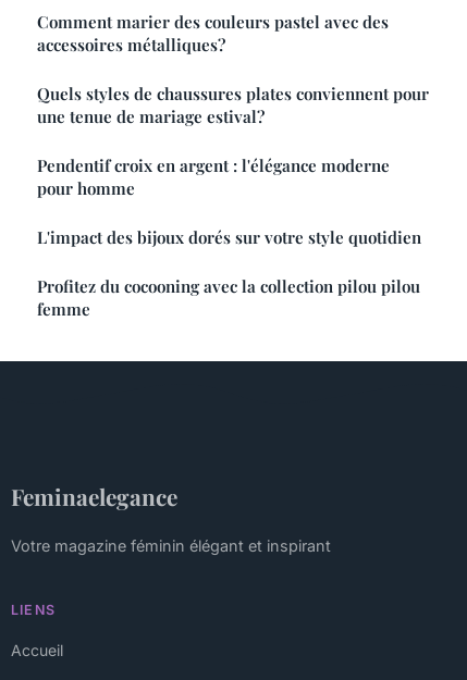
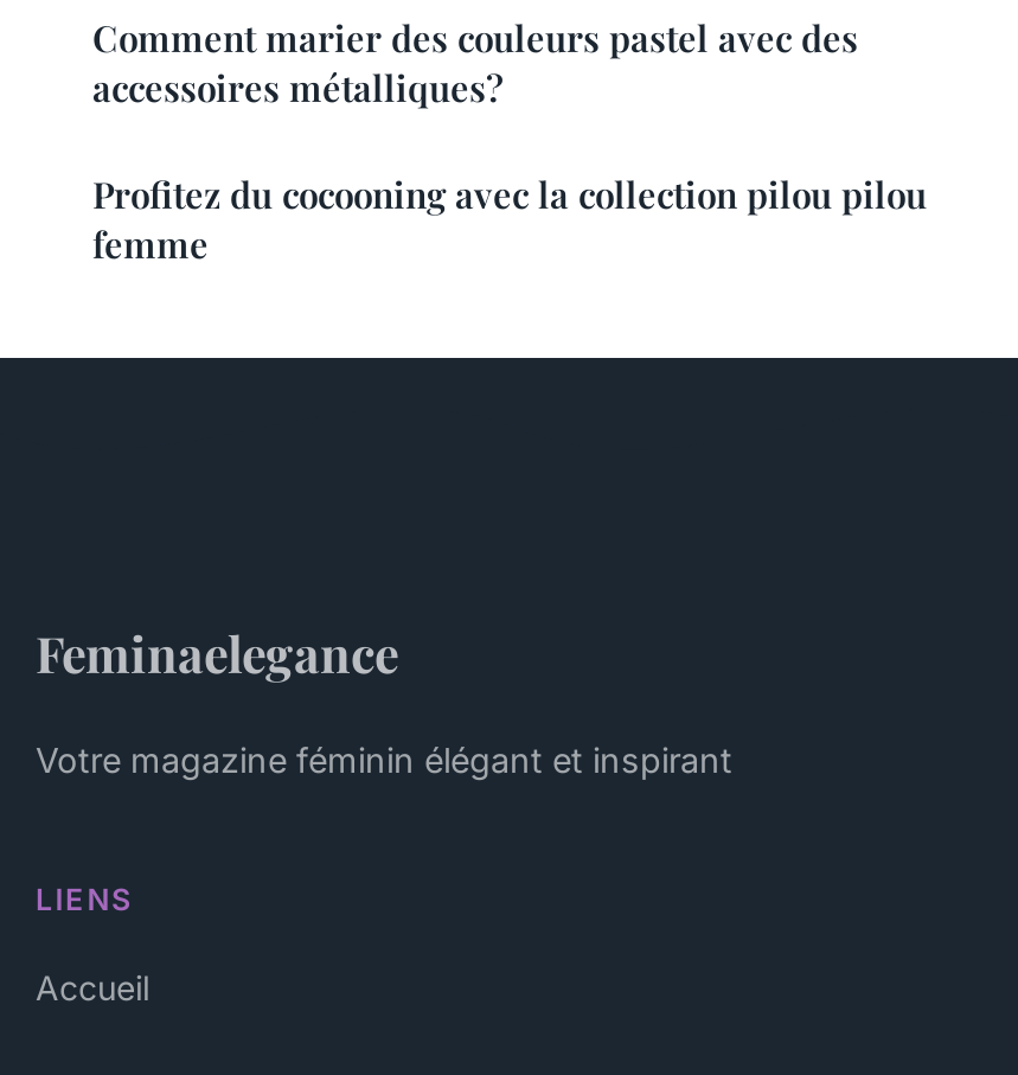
- Quels styles de chaussures plates conviennent pour
- une tenue de mariage estival?
- Pendentif croix en argent : l'élégance moderne
- pour homme
- L'impact des bijoux dorés sur votre style quotidien
